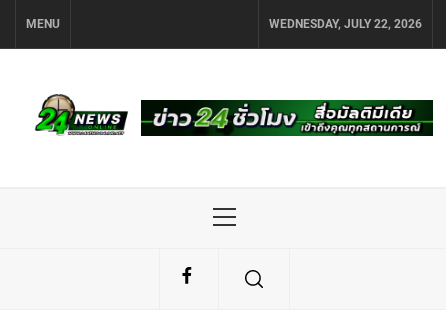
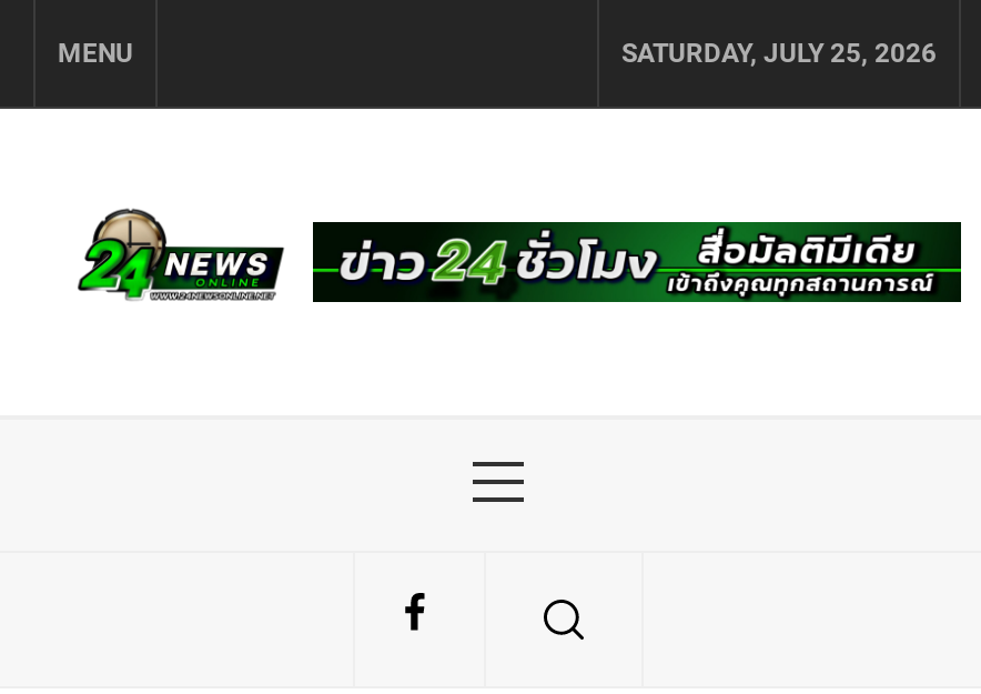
- WEDNESDAY, JULY 22, 2026
+ SATURDAY, JULY 25, 2026
